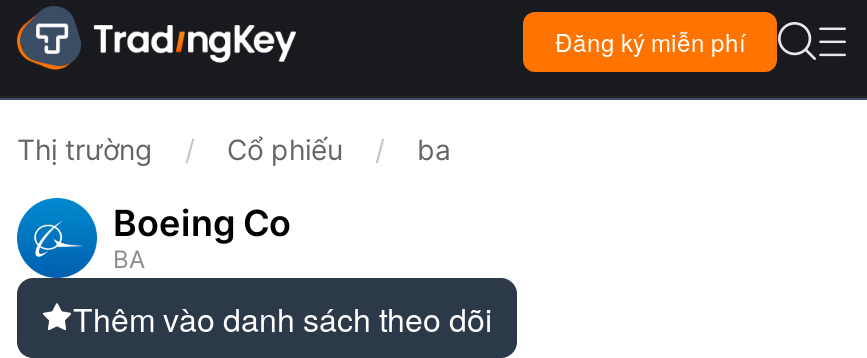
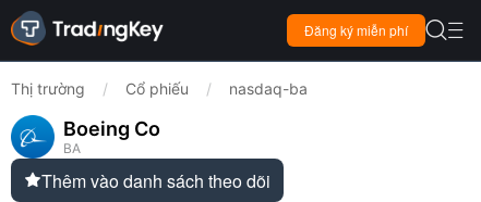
- ba
+ nasdaq-ba
